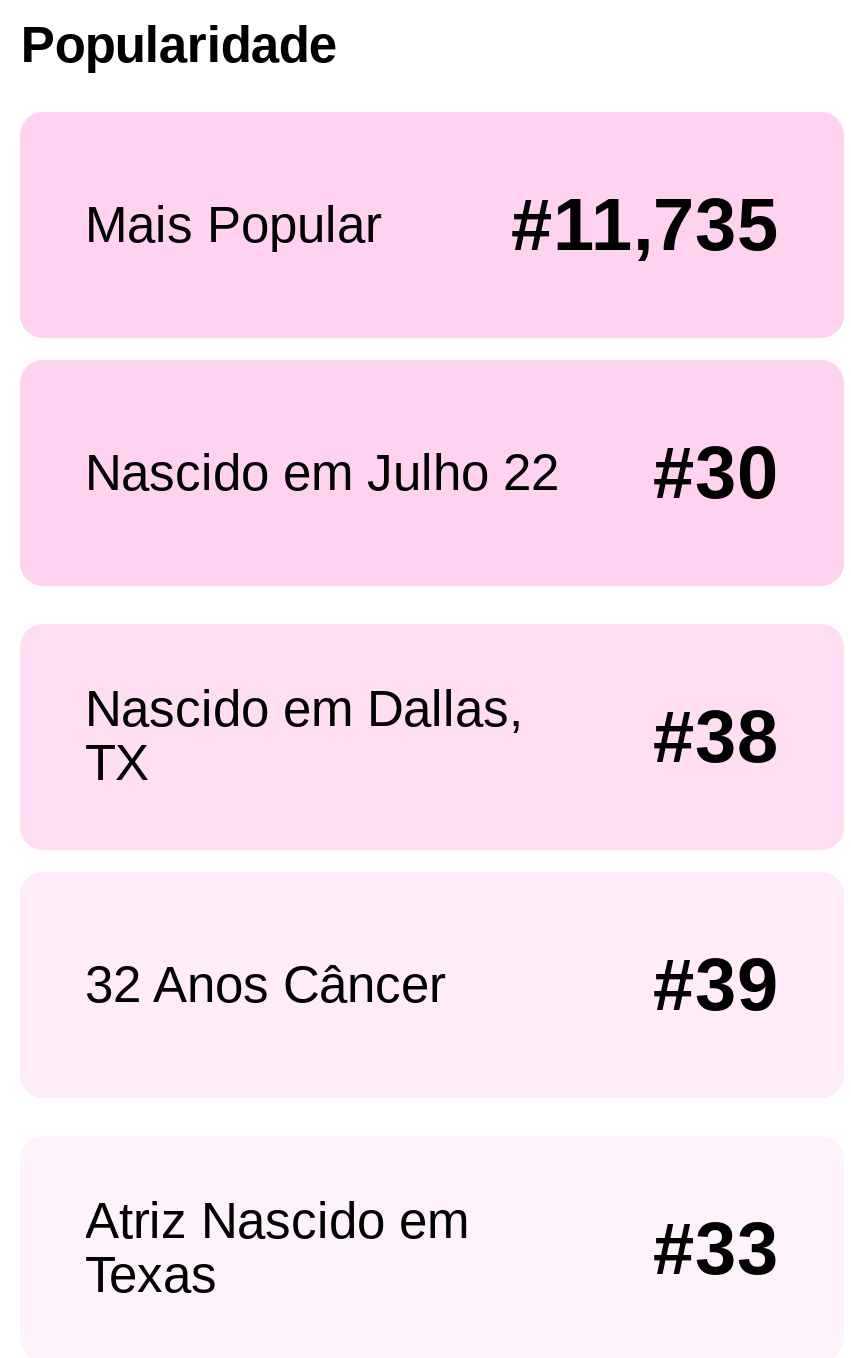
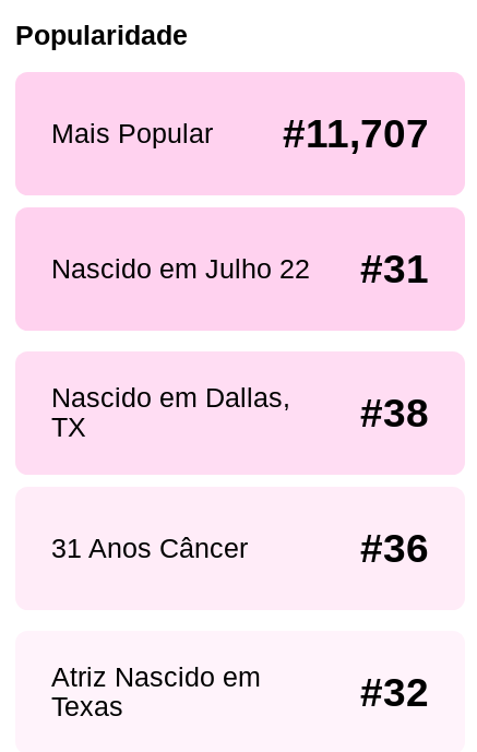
- #11,735
+ #11,707

- Nascido em Julho 22 #30
+ Nascido em Julho 22 #31

- #39
+ #36

- 32 Anos Câncer
+ 31 Anos Câncer

- #33
+ #32
